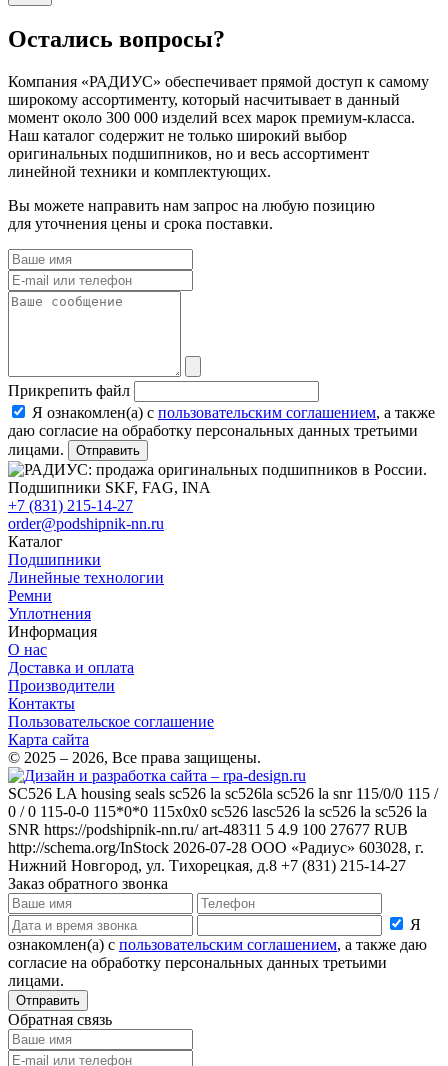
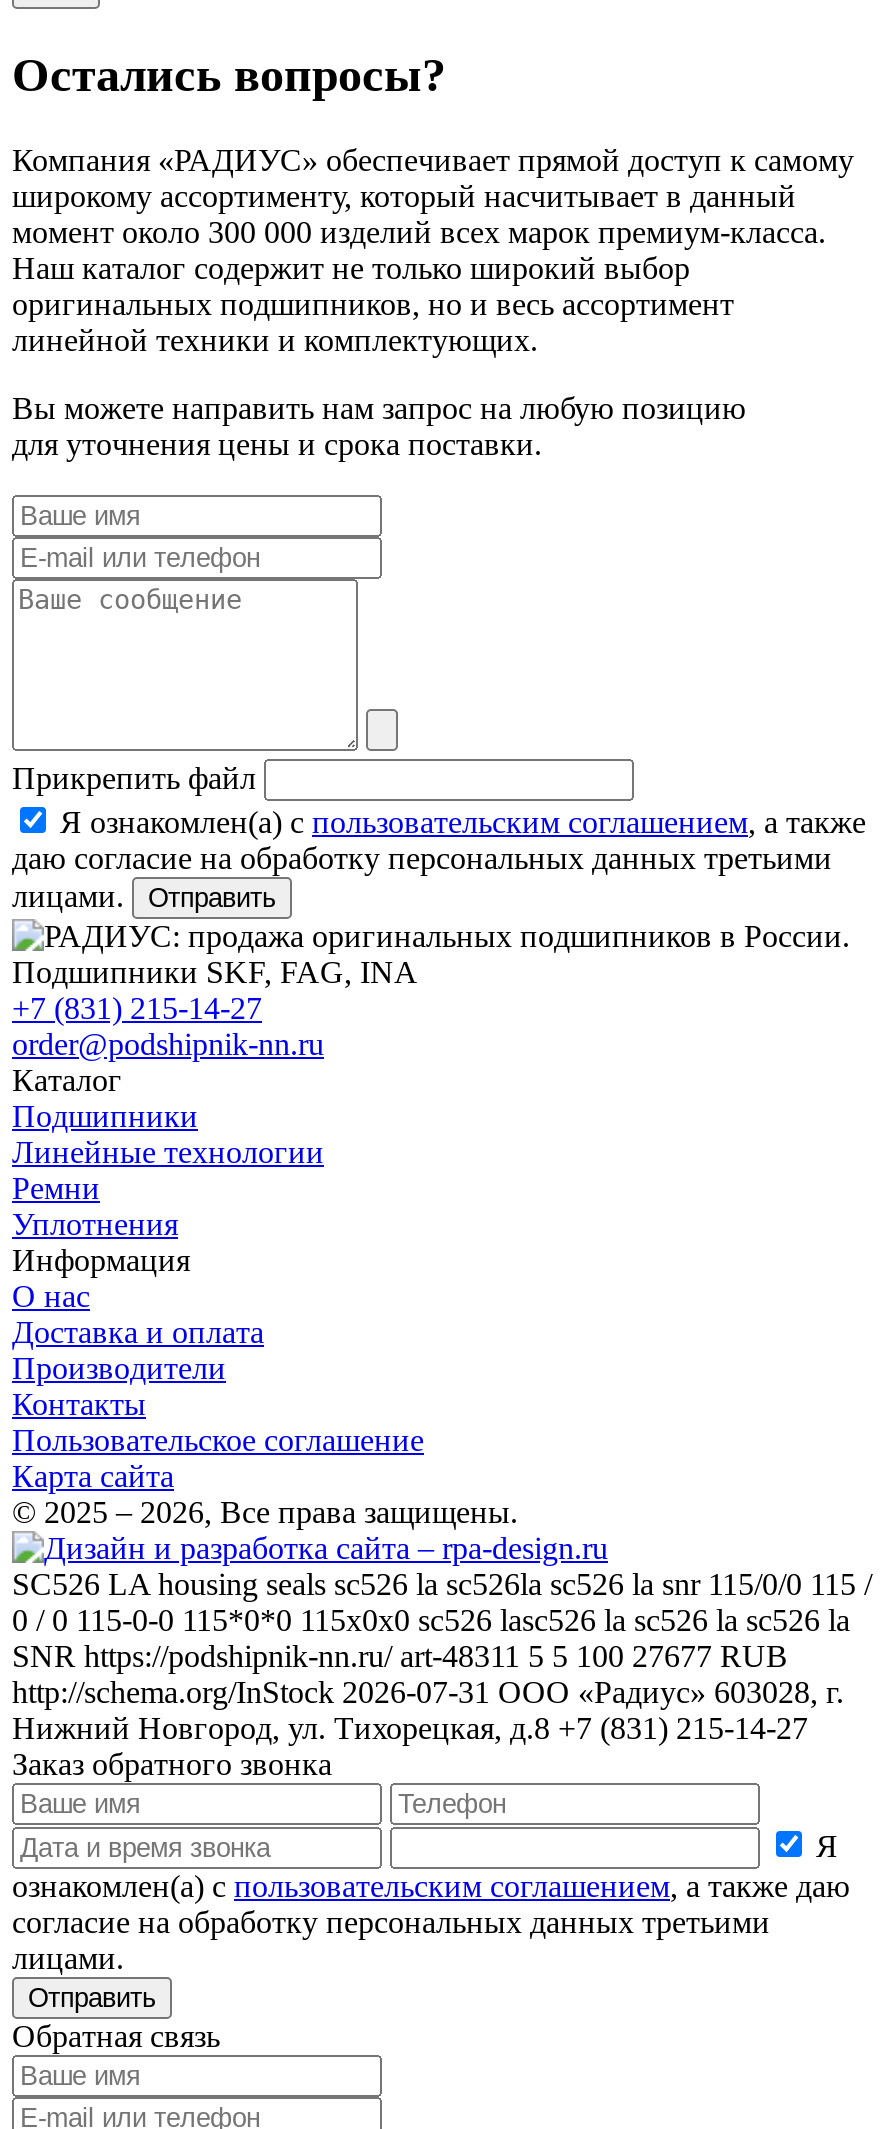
- SNR https://podshipnik-nn.ru/ art-48311 5 4.9 100 27677 RUB
- http://schema.org/InStock 2026-07-28 ООО «Радиус» 603028, г.
+ SNR https://podshipnik-nn.ru/ art-48311 5 5 100 27677 RUB
+ http://schema.org/InStock 2026-07-31 ООО «Радиус» 603028, г.
